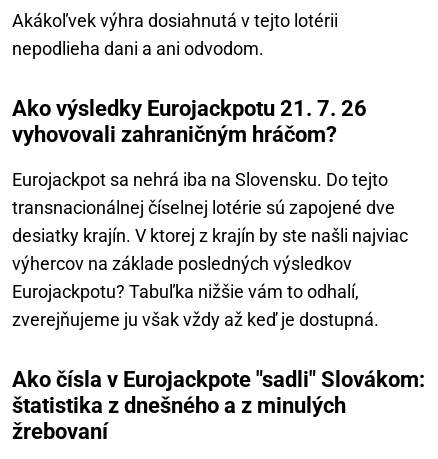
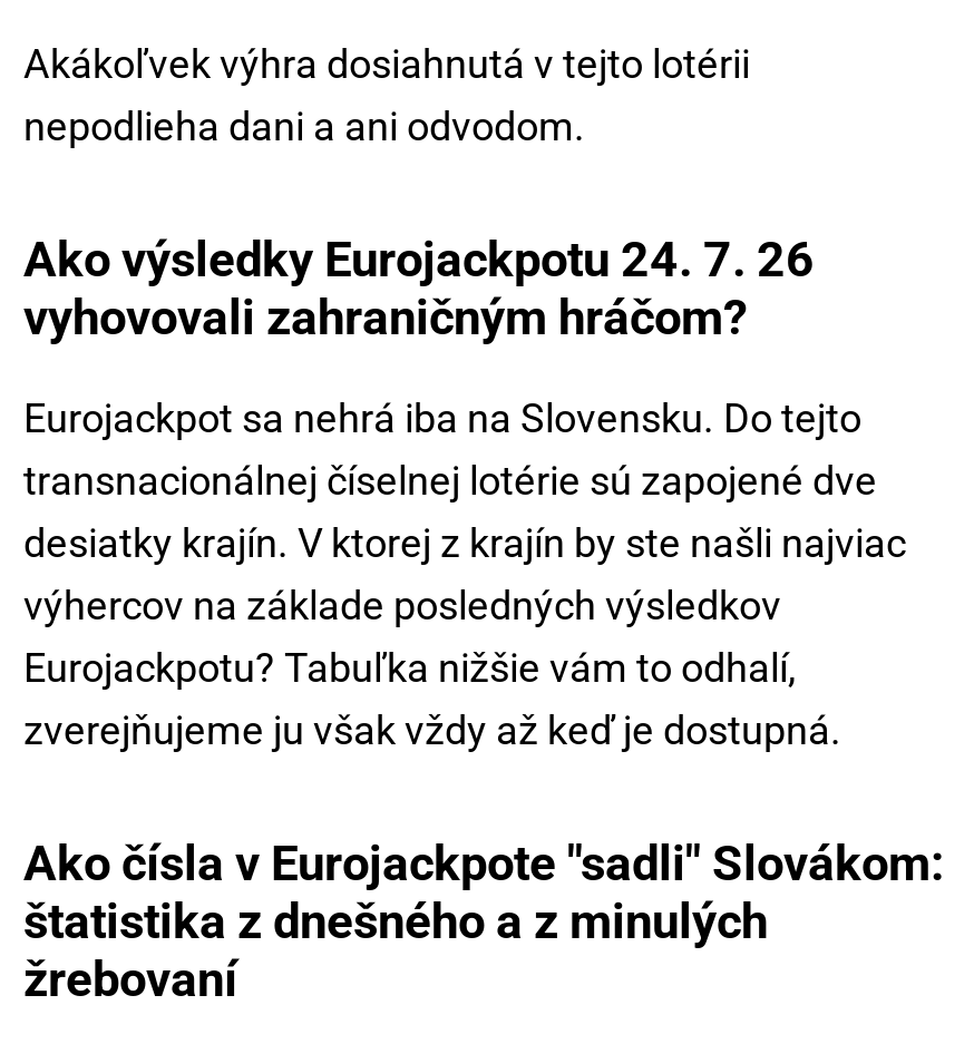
- Ako výsledky Eurojackpotu 21. 7. 26
+ Ako výsledky Eurojackpotu 24. 7. 26
